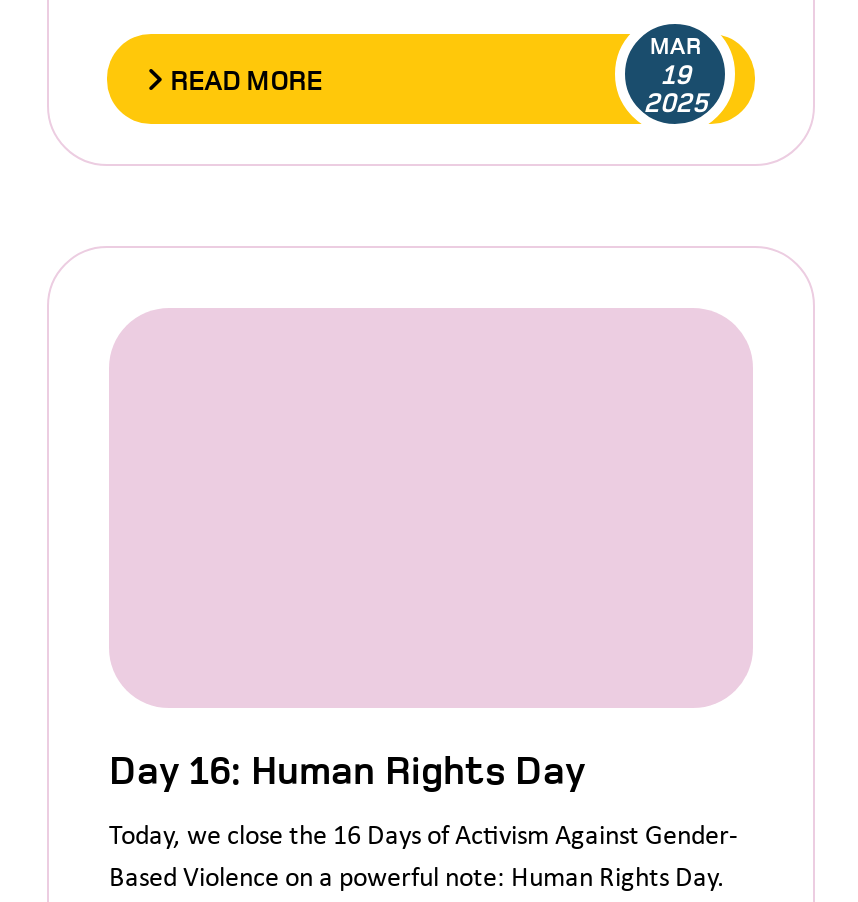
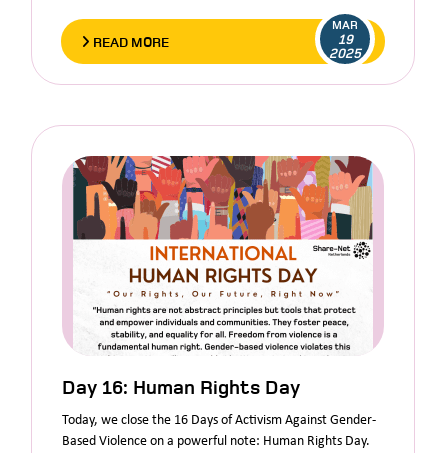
+ [image]
